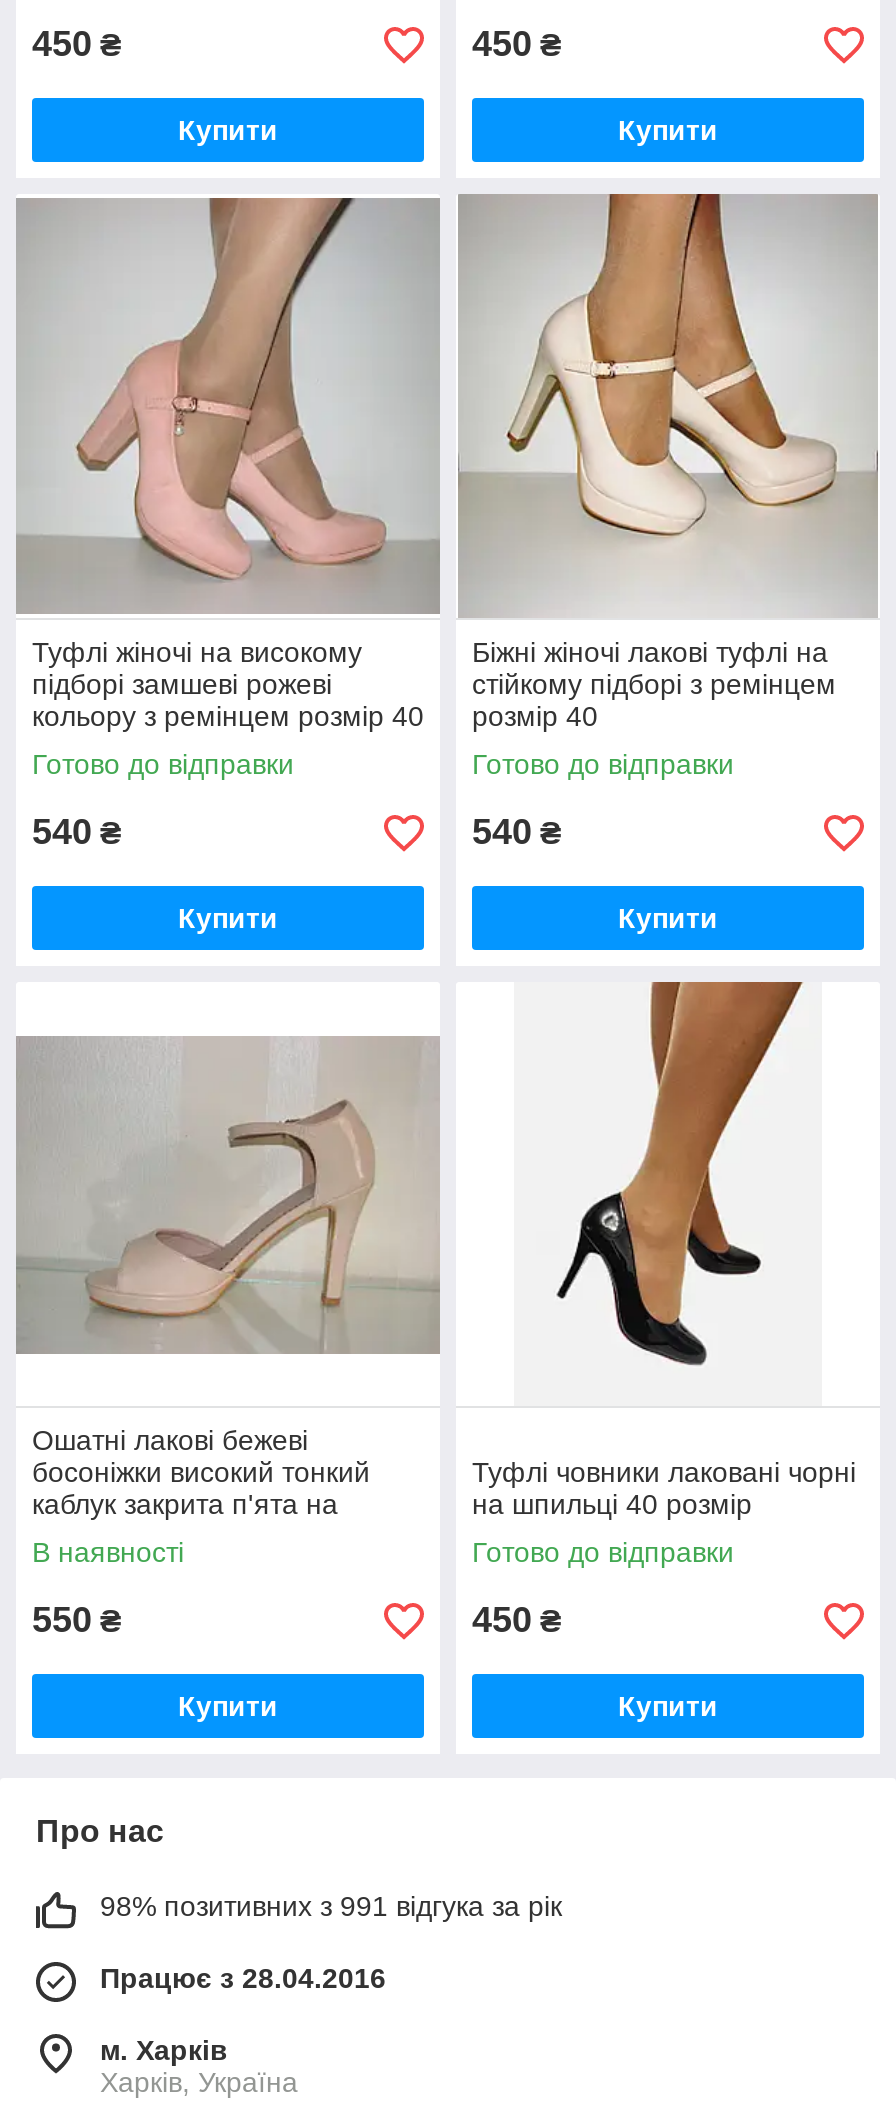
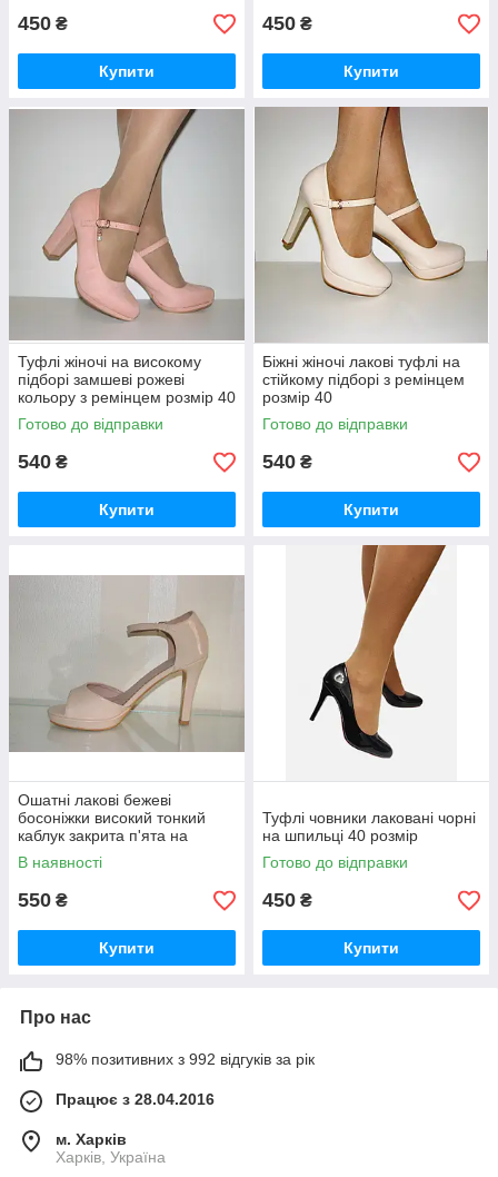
- 98% позитивних з 991 відгука за рік
+ 98% позитивних з 992 відгуків за рік
